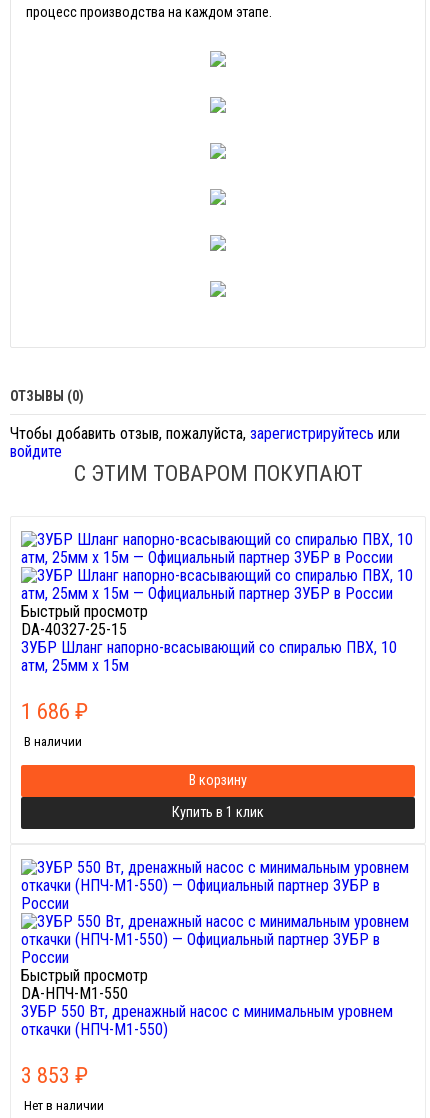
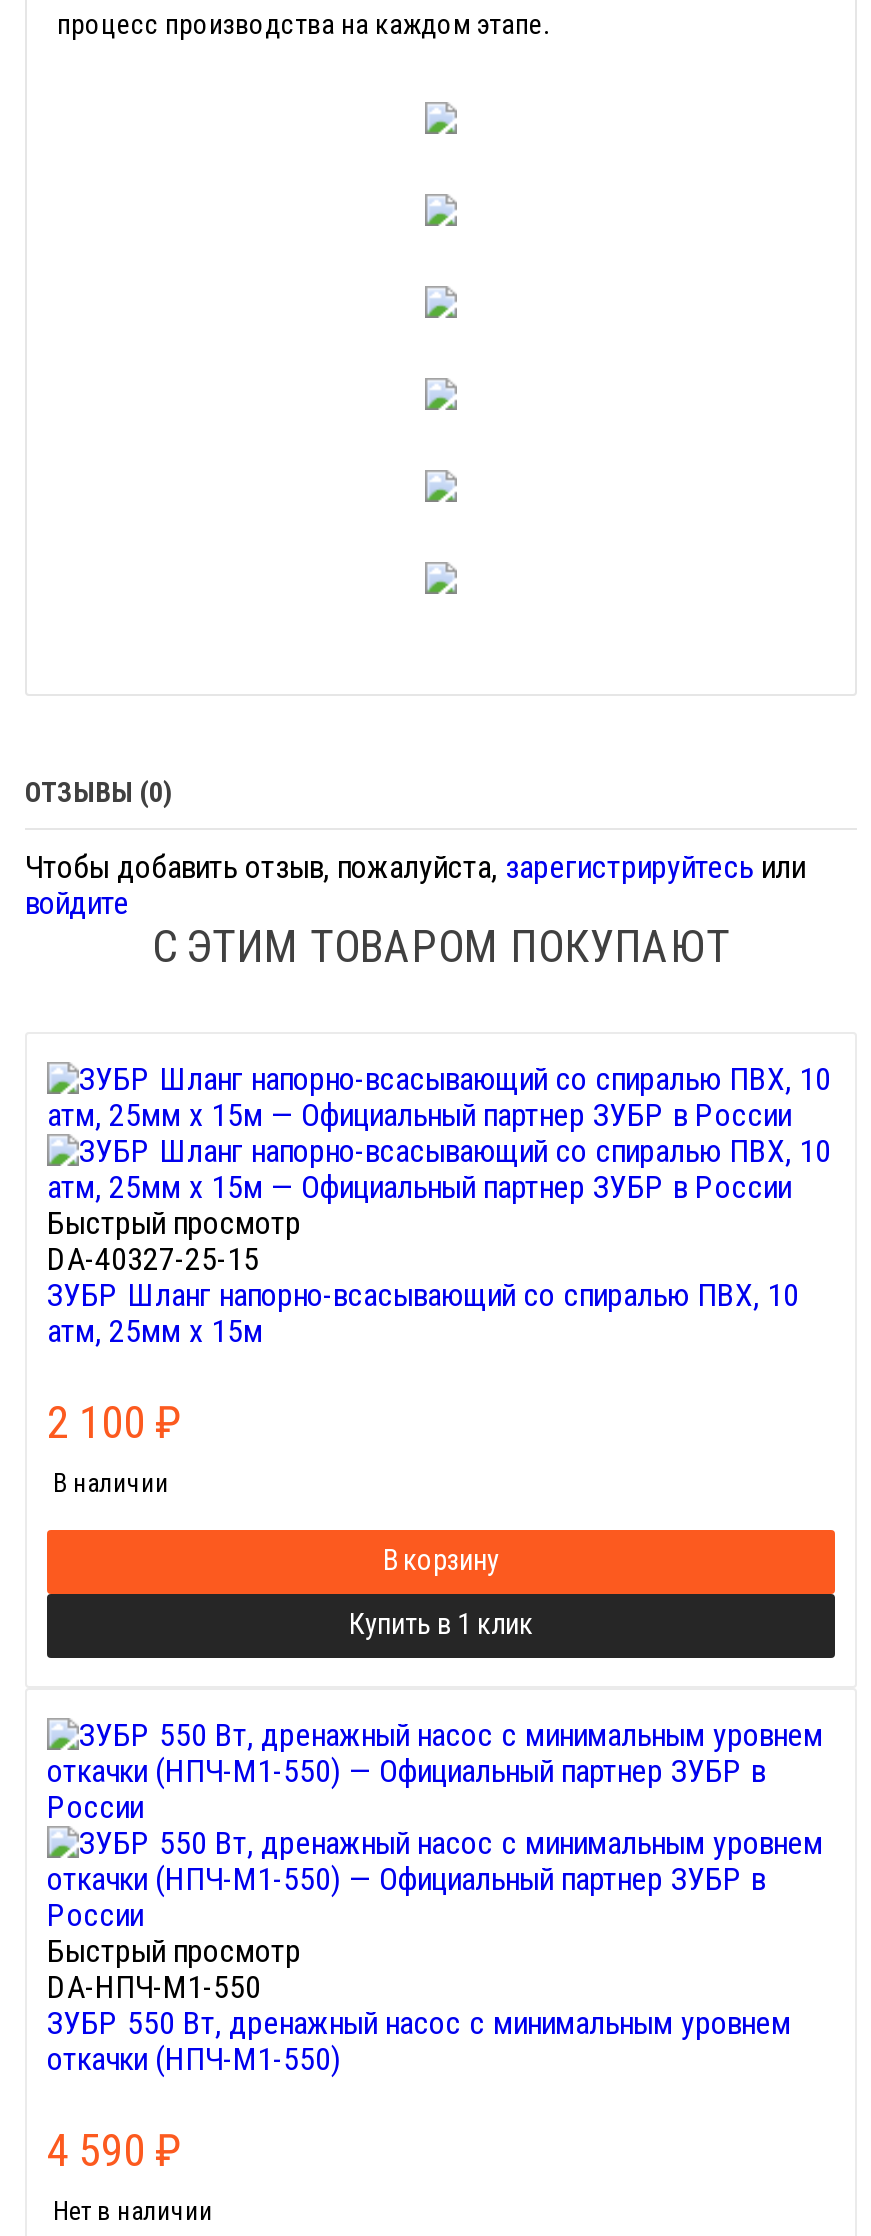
- 1 686 ₽
+ 2 100 ₽

- 3 853 ₽
+ 4 590 ₽
